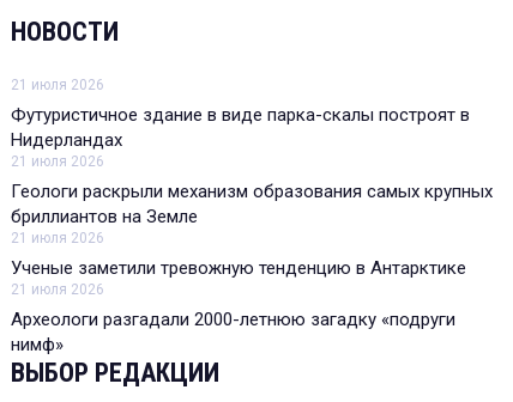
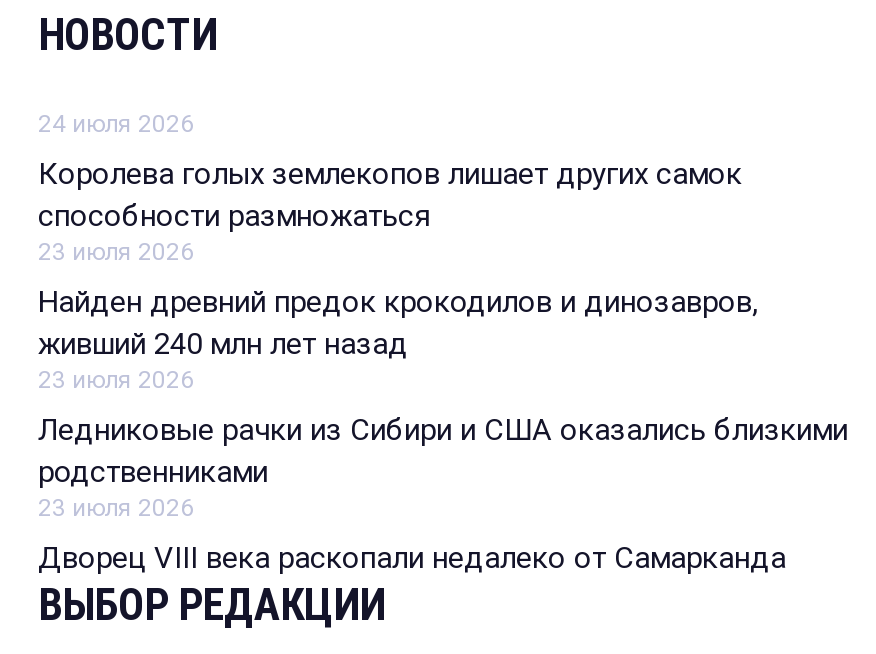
- 21 июля 2026
+ 24 июля 2026

- Футуристичное здание в виде парка-скалы построят в
- Нидерландах
- 21 июля 2026
+ Королева голых землекопов лишает других самок
+ способности размножаться
+ 23 июля 2026

- Геологи раскрыли механизм образования самых крупных
- бриллиантов на Земле
- 21 июля 2026
+ Найден древний предок крокодилов и динозавров,
+ живший 240 млн лет назад
+ 23 июля 2026

- Ученые заметили тревожную тенденцию в Антарктике
- 21 июля 2026
+ Ледниковые рачки из Сибири и США оказались близкими
+ родственниками
+ 23 июля 2026

- Археологи разгадали 2000-летнюю загадку «подруги
- нимф»
+ Дворец VIII века раскопали недалеко от Самарканда
